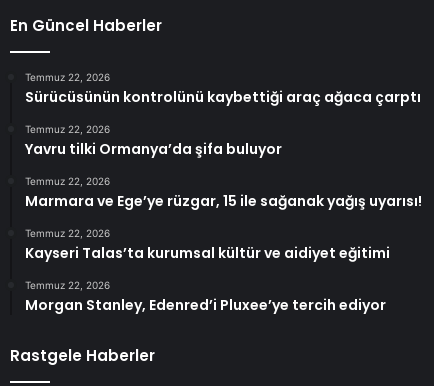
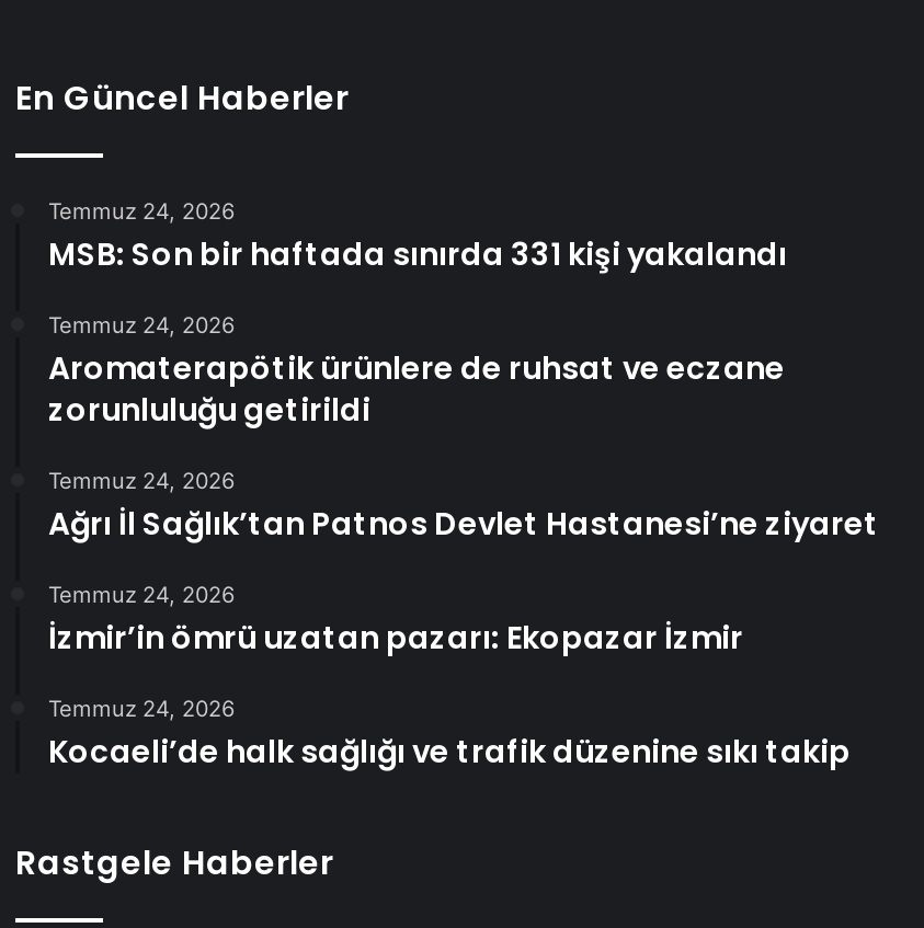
- Temmuz 22, 2026
- Sürücüsünün kontrolünü kaybettiği araç ağaca çarptı
+ Temmuz 24, 2026
+ MSB: Son bir haftada sınırda 331 kişi yakalandı

- Temmuz 22, 2026
- Yavru tilki Ormanya’da şifa buluyor
+ Temmuz 24, 2026
+ Aromaterapötik ürünlere de ruhsat ve eczane
+ zorunluluğu getirildi

- Temmuz 22, 2026
- Marmara ve Ege’ye rüzgar, 15 ile sağanak yağış uyarısı!
+ Temmuz 24, 2026
+ Ağrı İl Sağlık’tan Patnos Devlet Hastanesi’ne ziyaret

- Temmuz 22, 2026
- Kayseri Talas’ta kurumsal kültür ve aidiyet eğitimi
+ Temmuz 24, 2026
+ İzmir’in ömrü uzatan pazarı: Ekopazar İzmir

- Temmuz 22, 2026
- Morgan Stanley, Edenred’i Pluxee’ye tercih ediyor
+ Temmuz 24, 2026
+ Kocaeli’de halk sağlığı ve trafik düzenine sıkı takip
